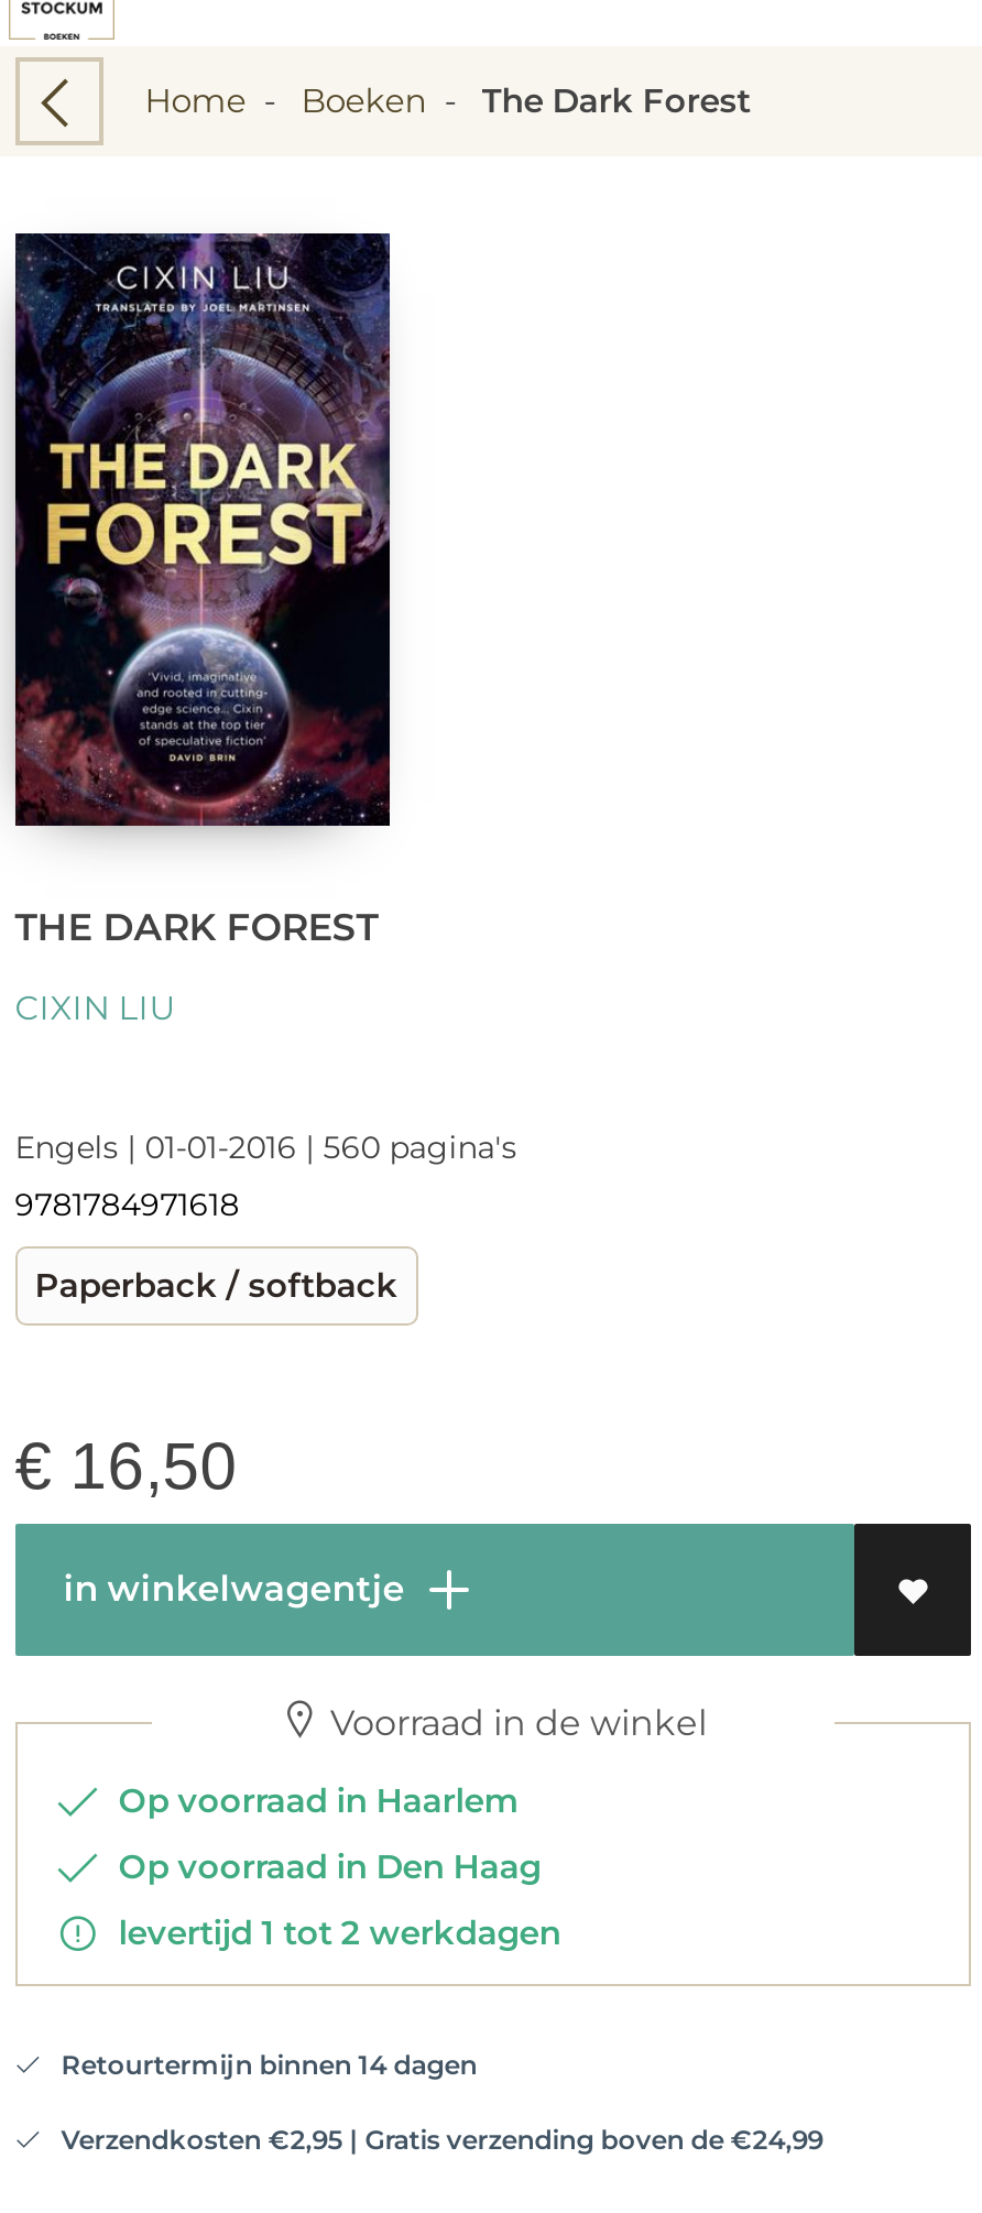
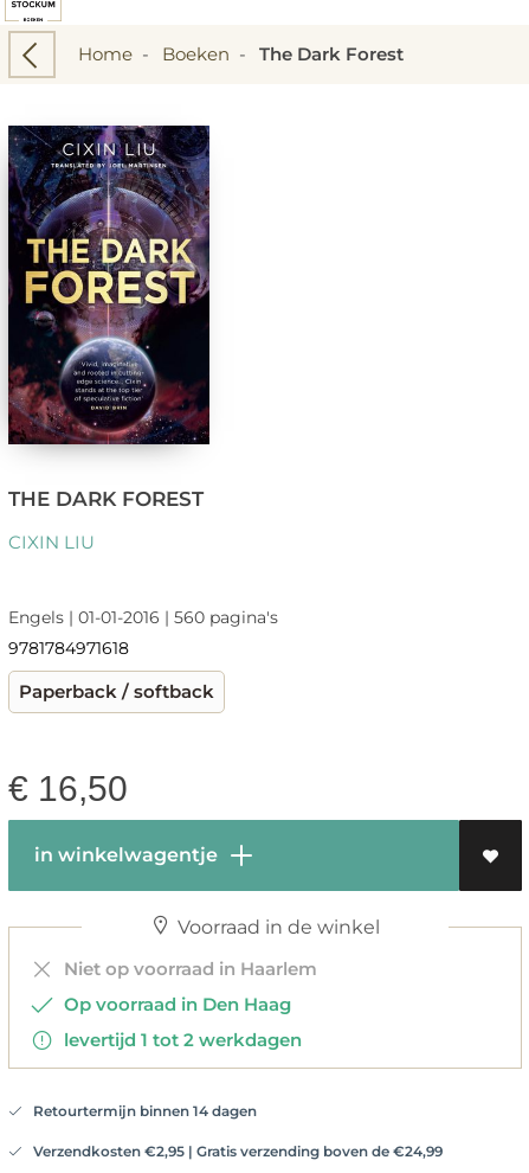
- Op voorraad in Haarlem
+ Niet op voorraad in Haarlem
